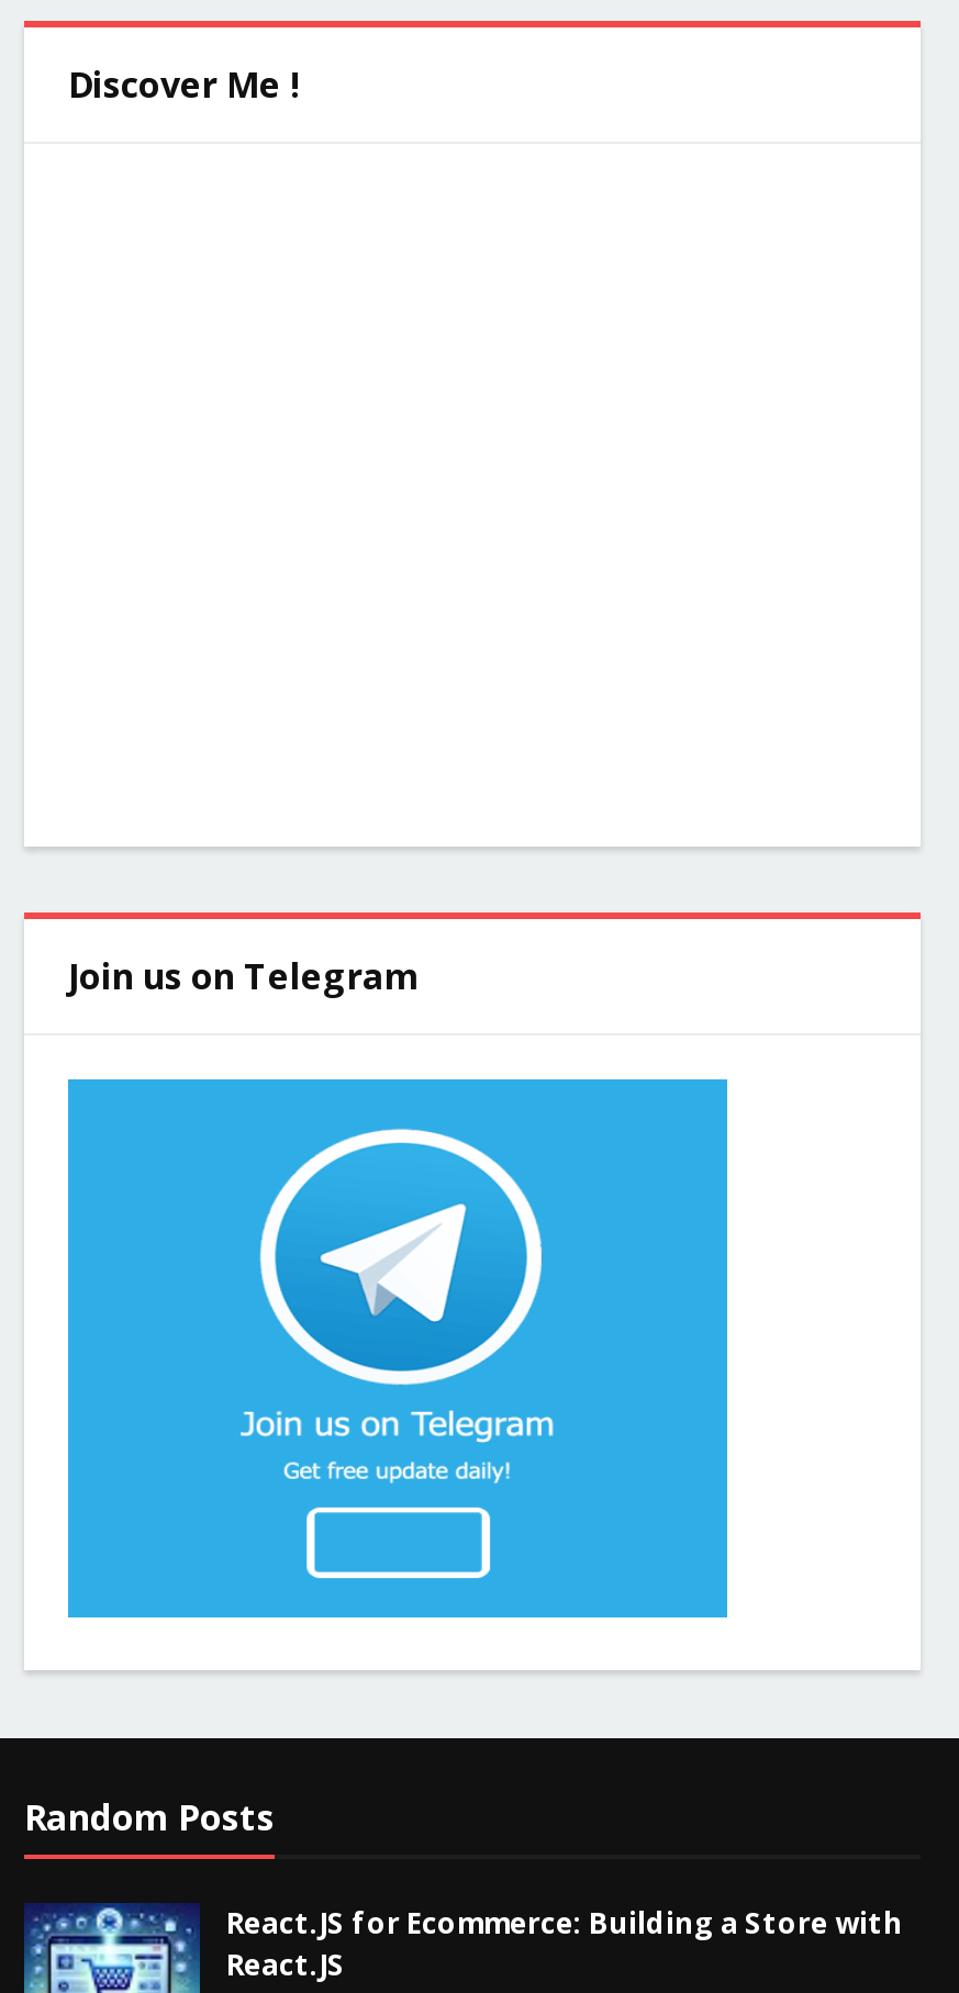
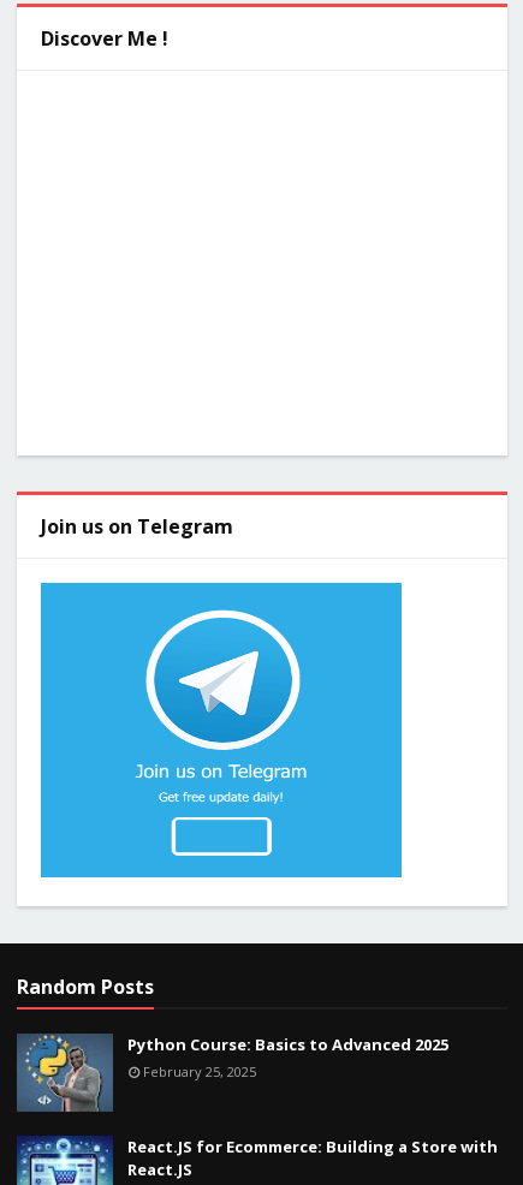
+ [image]
+ Python Course: Basics to Advanced 2025
+ February 25, 2025
